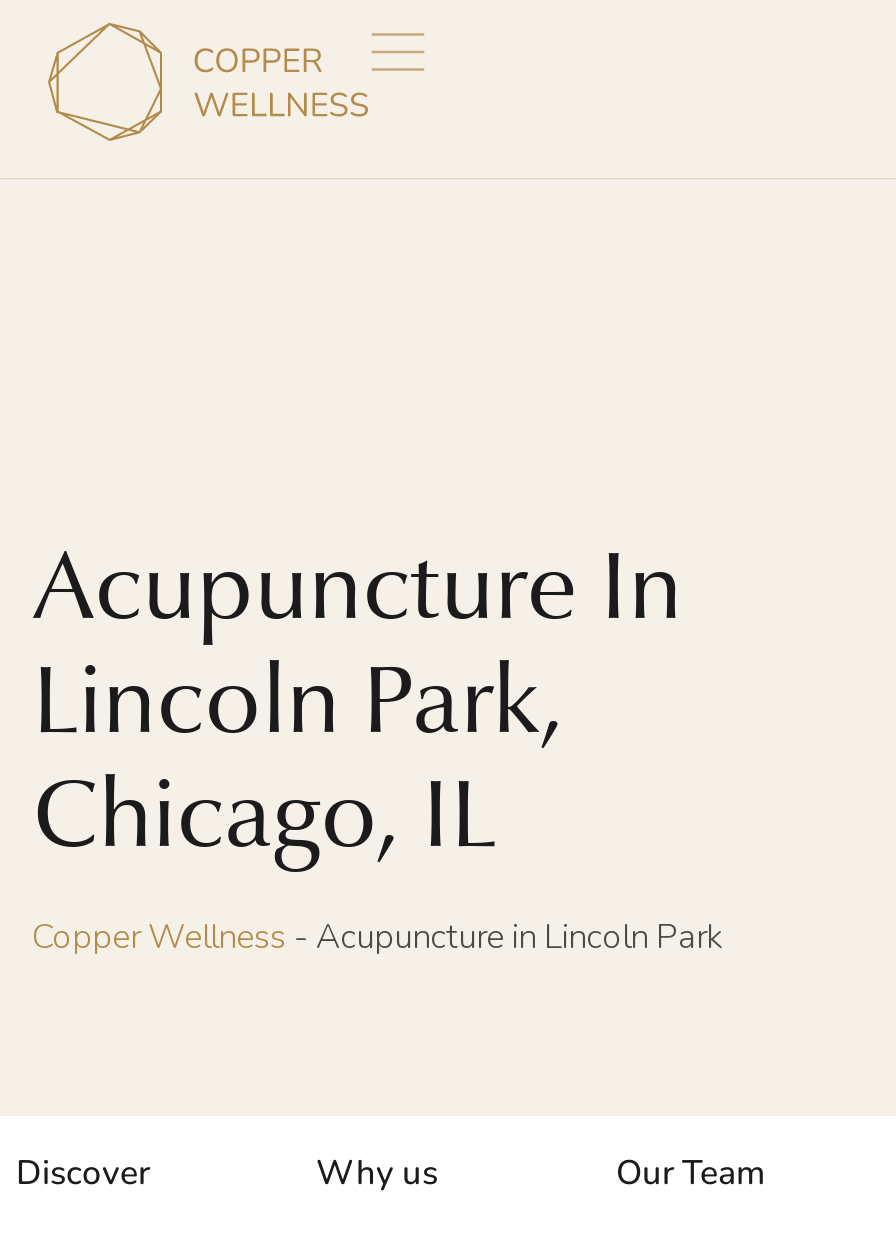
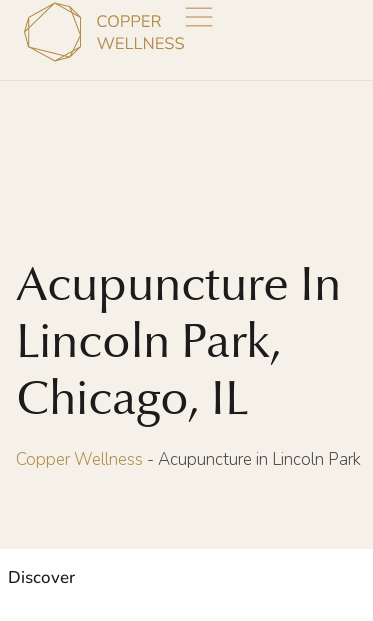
- Why us
- Our Team
